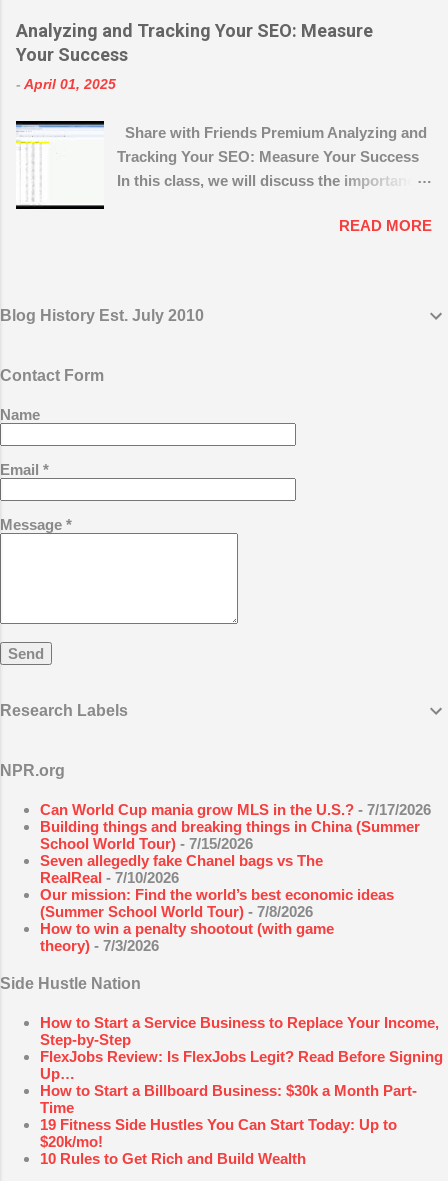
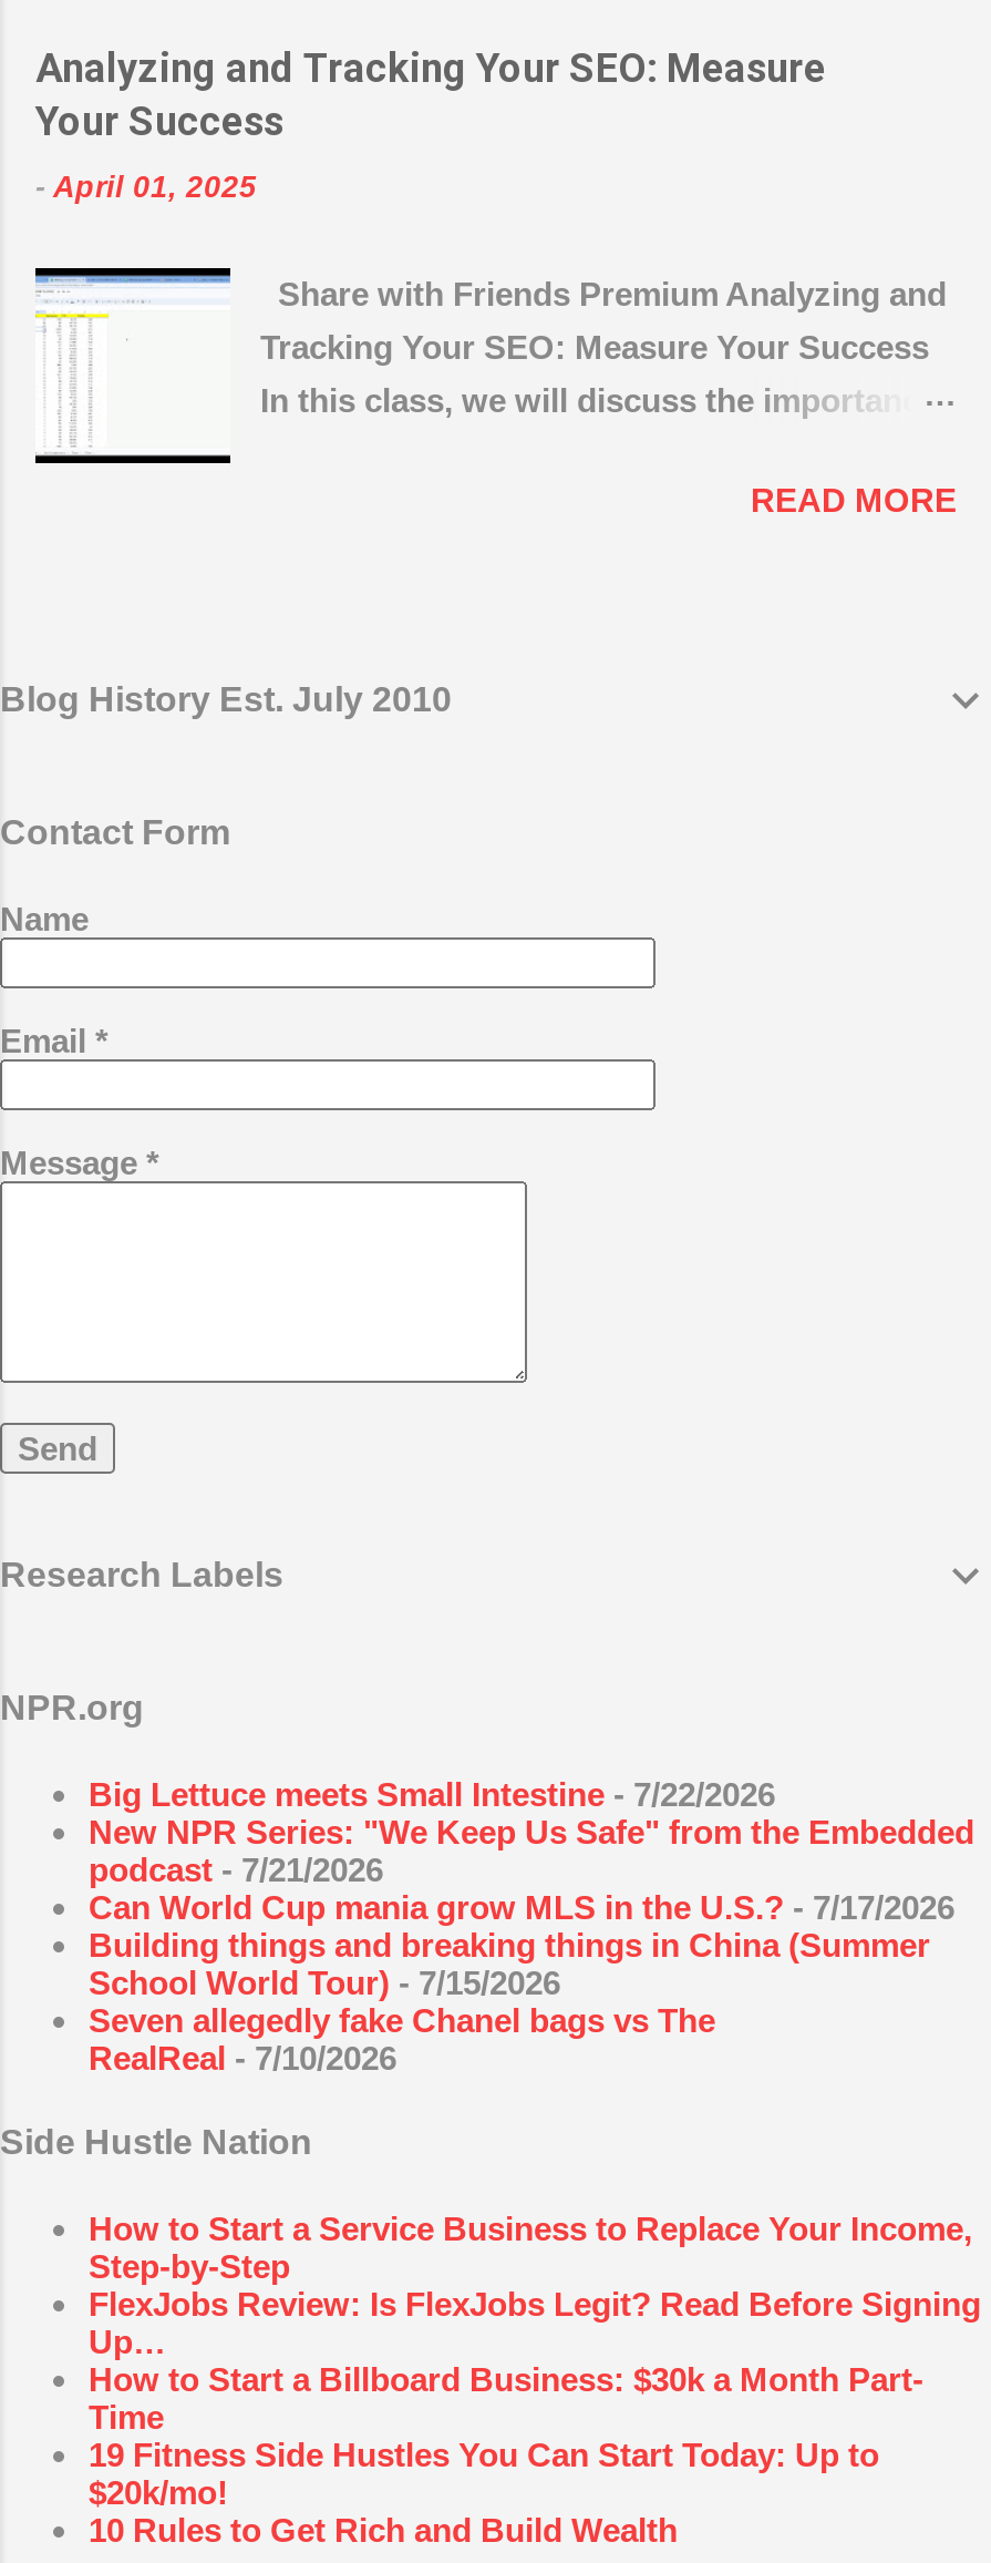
+ Big Lettuce meets Small Intestine - 7/22/2026
+ New NPR Series: "We Keep Us Safe" from the Embedded
+ podcast - 7/21/2026

moved down: Can World Cup mania grow MLS in the U.S.? - 7/17/2026 | Building things and breaking things in China (Summer | School World Tour) - 7/15/2026 | Seven allegedly fake Chanel bags vs The | RealReal - 7/10/2026

- Our mission: Find the world’s best economic ideas
- (Summer School World Tour) - 7/8/2026
- How to win a penalty shootout (with game
- theory) - 7/3/2026
